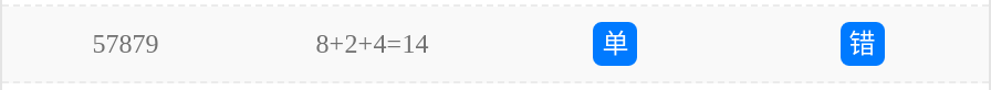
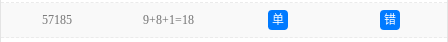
- 57879
+ 57185

- 8+2+4=14
+ 9+8+1=18
